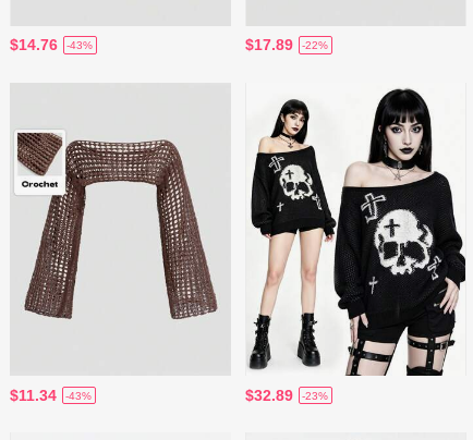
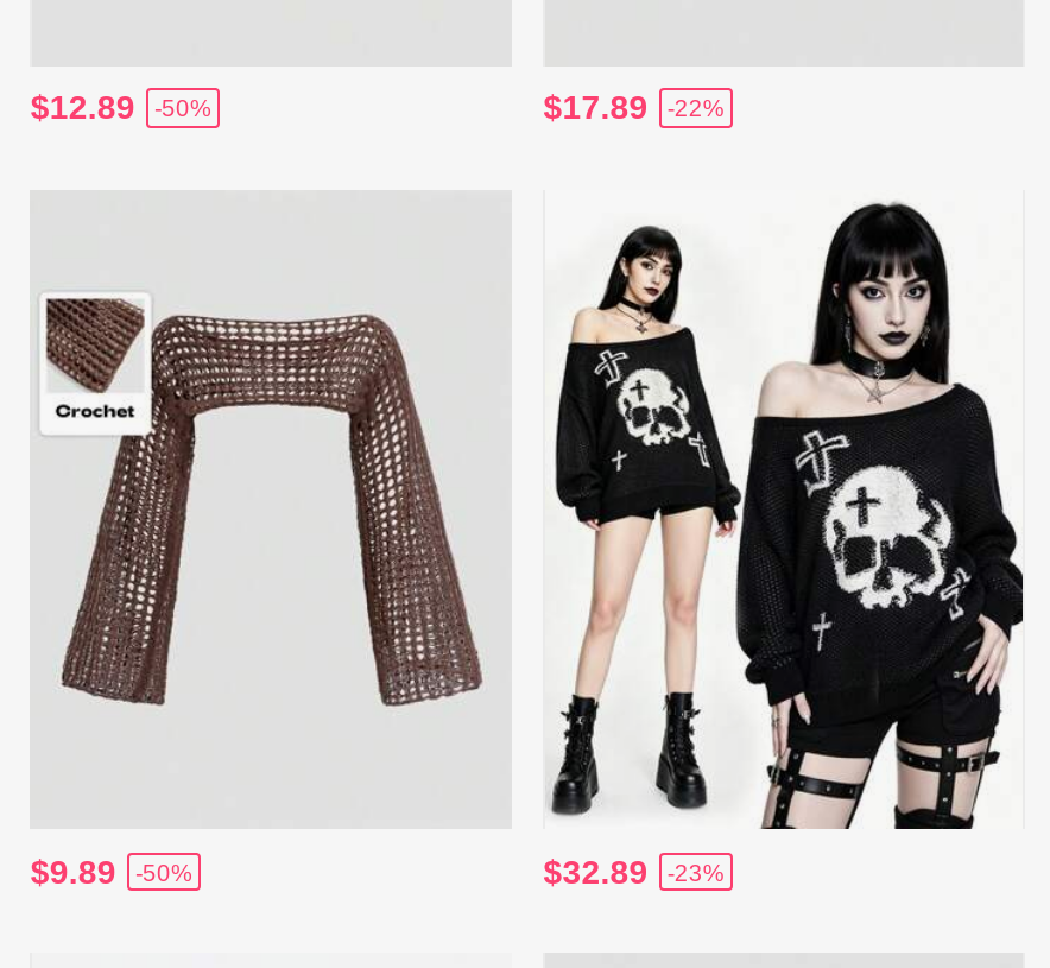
- $14.76
+ $12.89

- -43%
+ -50%

- $11.34
+ $9.89

- -43%
+ -50%
